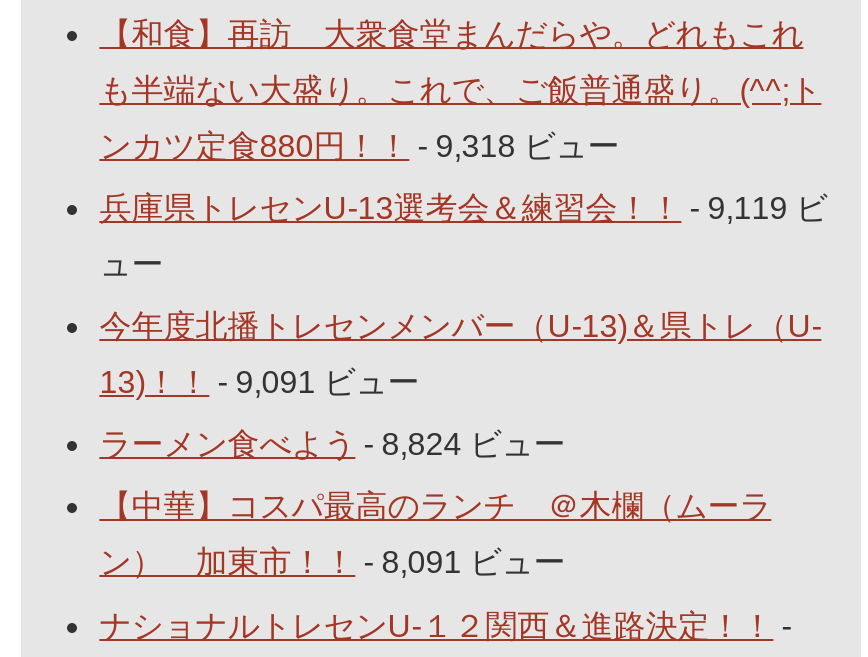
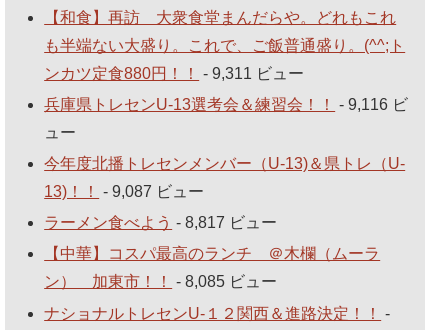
- ンカツ定食880円！！- 9,318 ビュー
+ ンカツ定食880円！！- 9,311 ビュー

- 兵庫県トレセンU-13選考会＆練習会！！- 9,119 ビ
+ 兵庫県トレセンU-13選考会＆練習会！！- 9,116 ビ

- 13)！！- 9,091 ビュー
+ 13)！！- 9,087 ビュー

- ラーメン食べよう- 8,824 ビュー
+ ラーメン食べよう- 8,817 ビュー

- ン） 加東市！！- 8,091 ビュー
+ ン） 加東市！！- 8,085 ビュー
